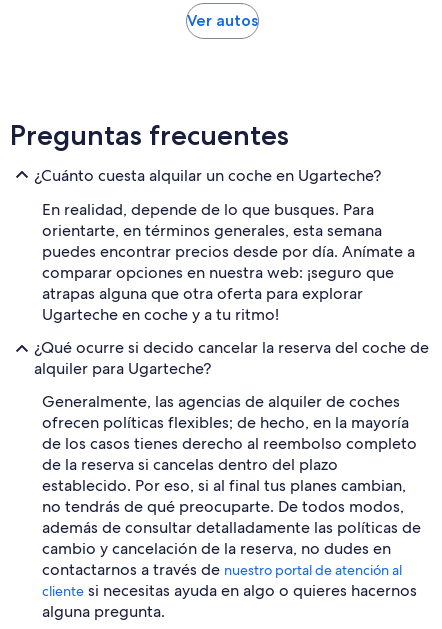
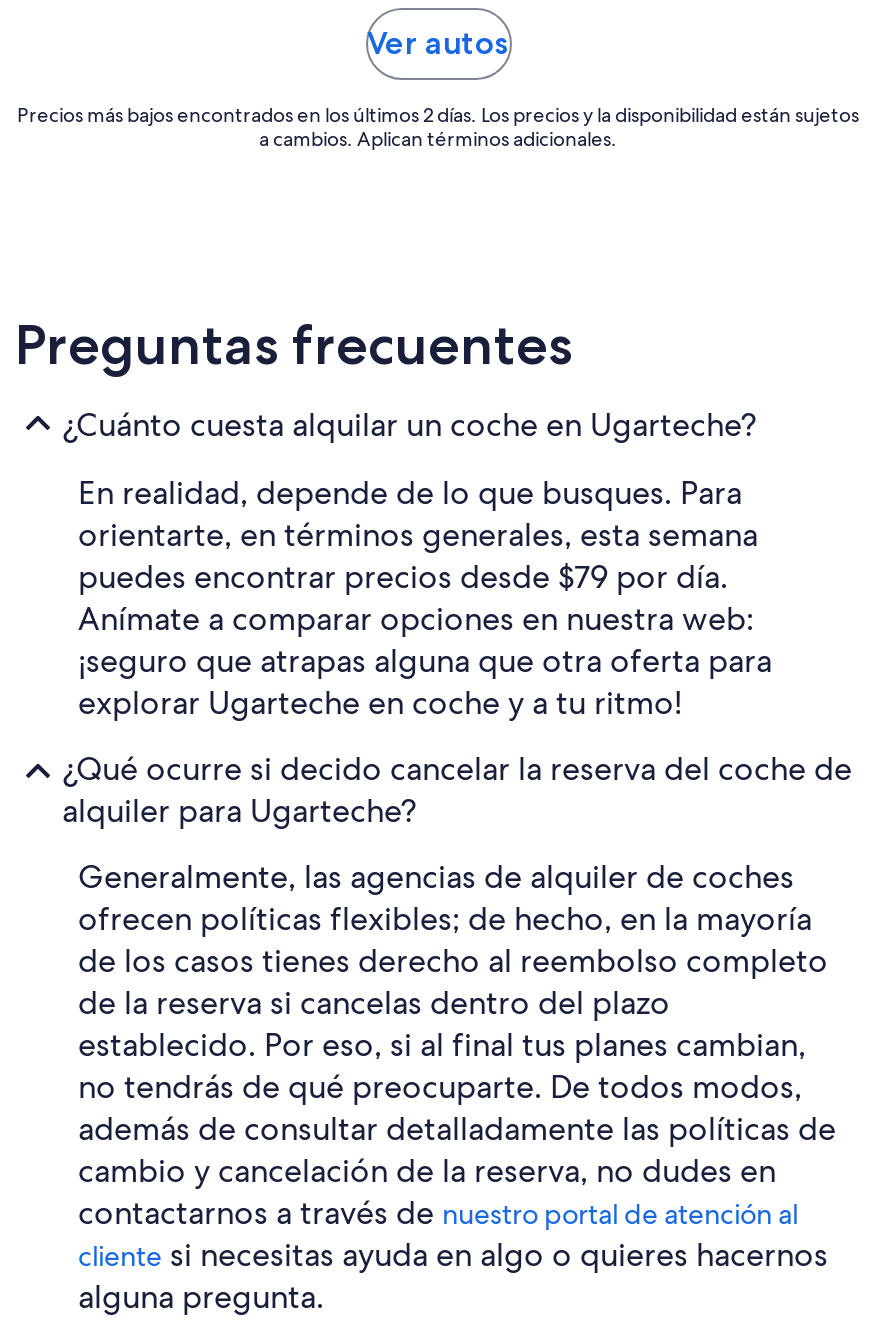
+ Precios más bajos encontrados en los últimos 2 días. Los precios y la disponibilidad están sujetos
+ a cambios. Aplican términos adicionales.

- puedes encontrar precios desde por día. Anímate a
- comparar opciones en nuestra web: ¡seguro que
- atrapas alguna que otra oferta para explorar
- Ugarteche en coche y a tu ritmo!
+ puedes encontrar precios desde $79 por día.
+ Anímate a comparar opciones en nuestra web:
+ ¡seguro que atrapas alguna que otra oferta para
+ explorar Ugarteche en coche y a tu ritmo!
